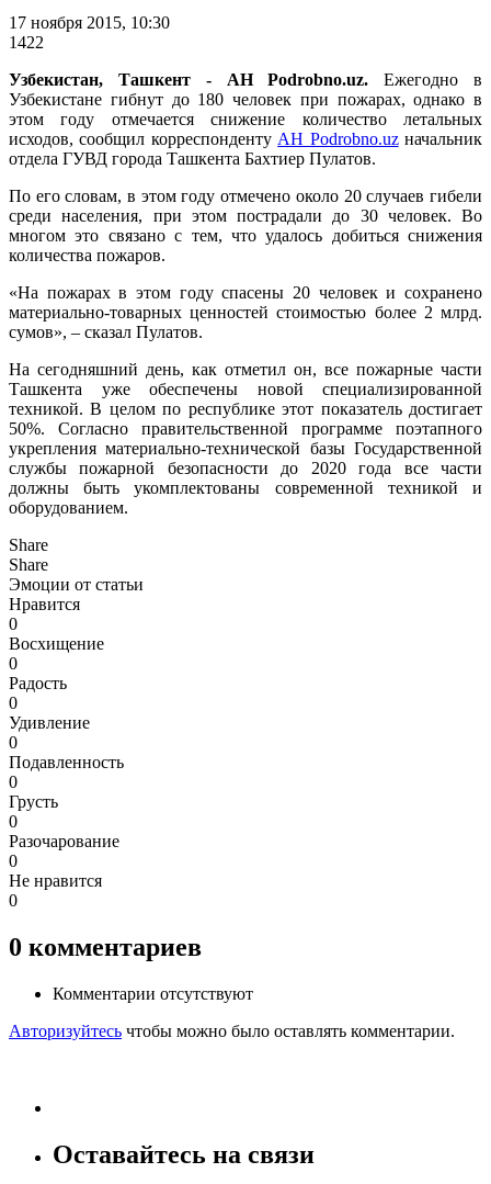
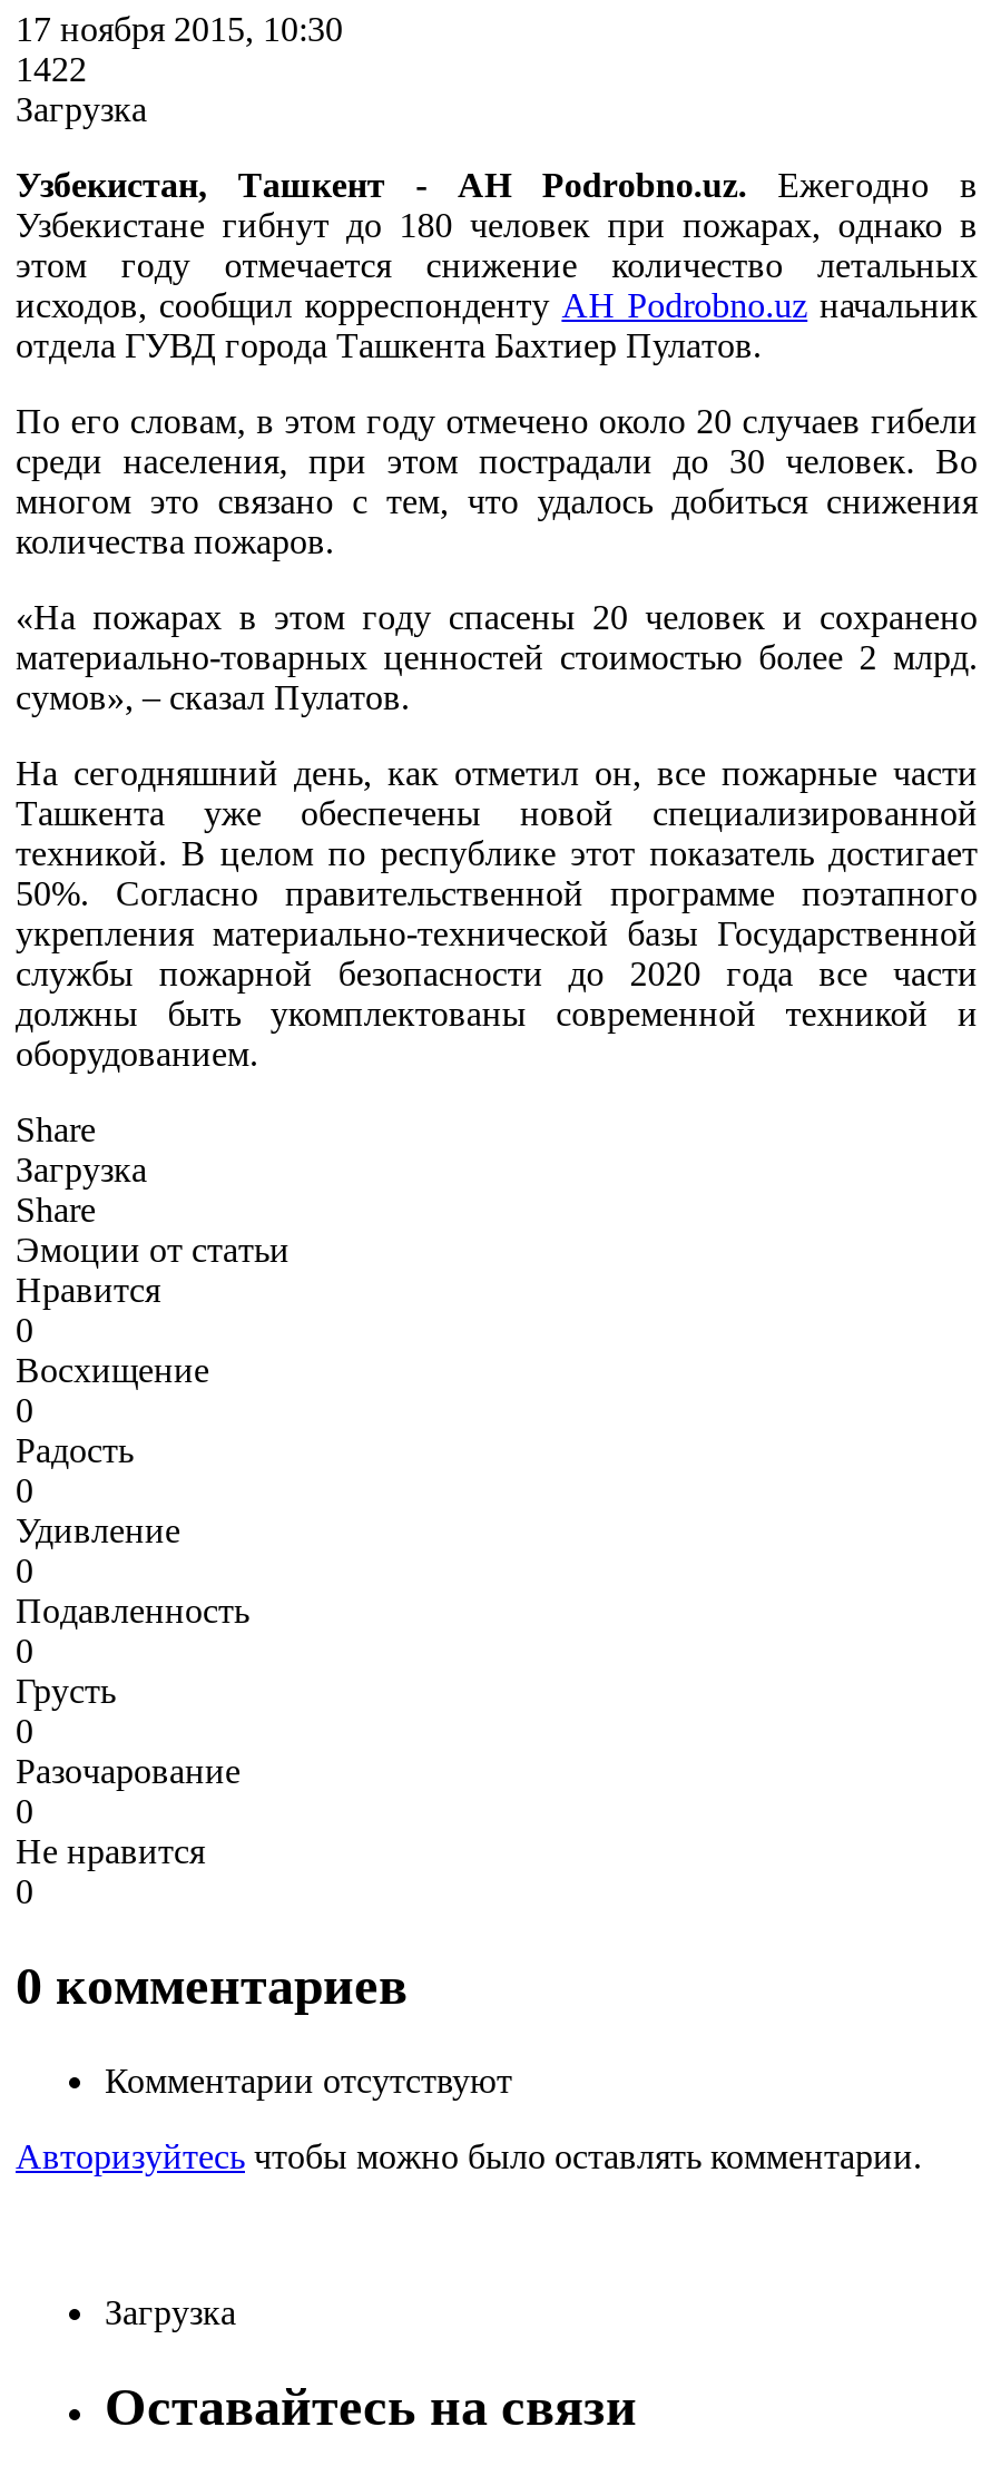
+ Загрузка

+ Загрузка

+ Загрузка
